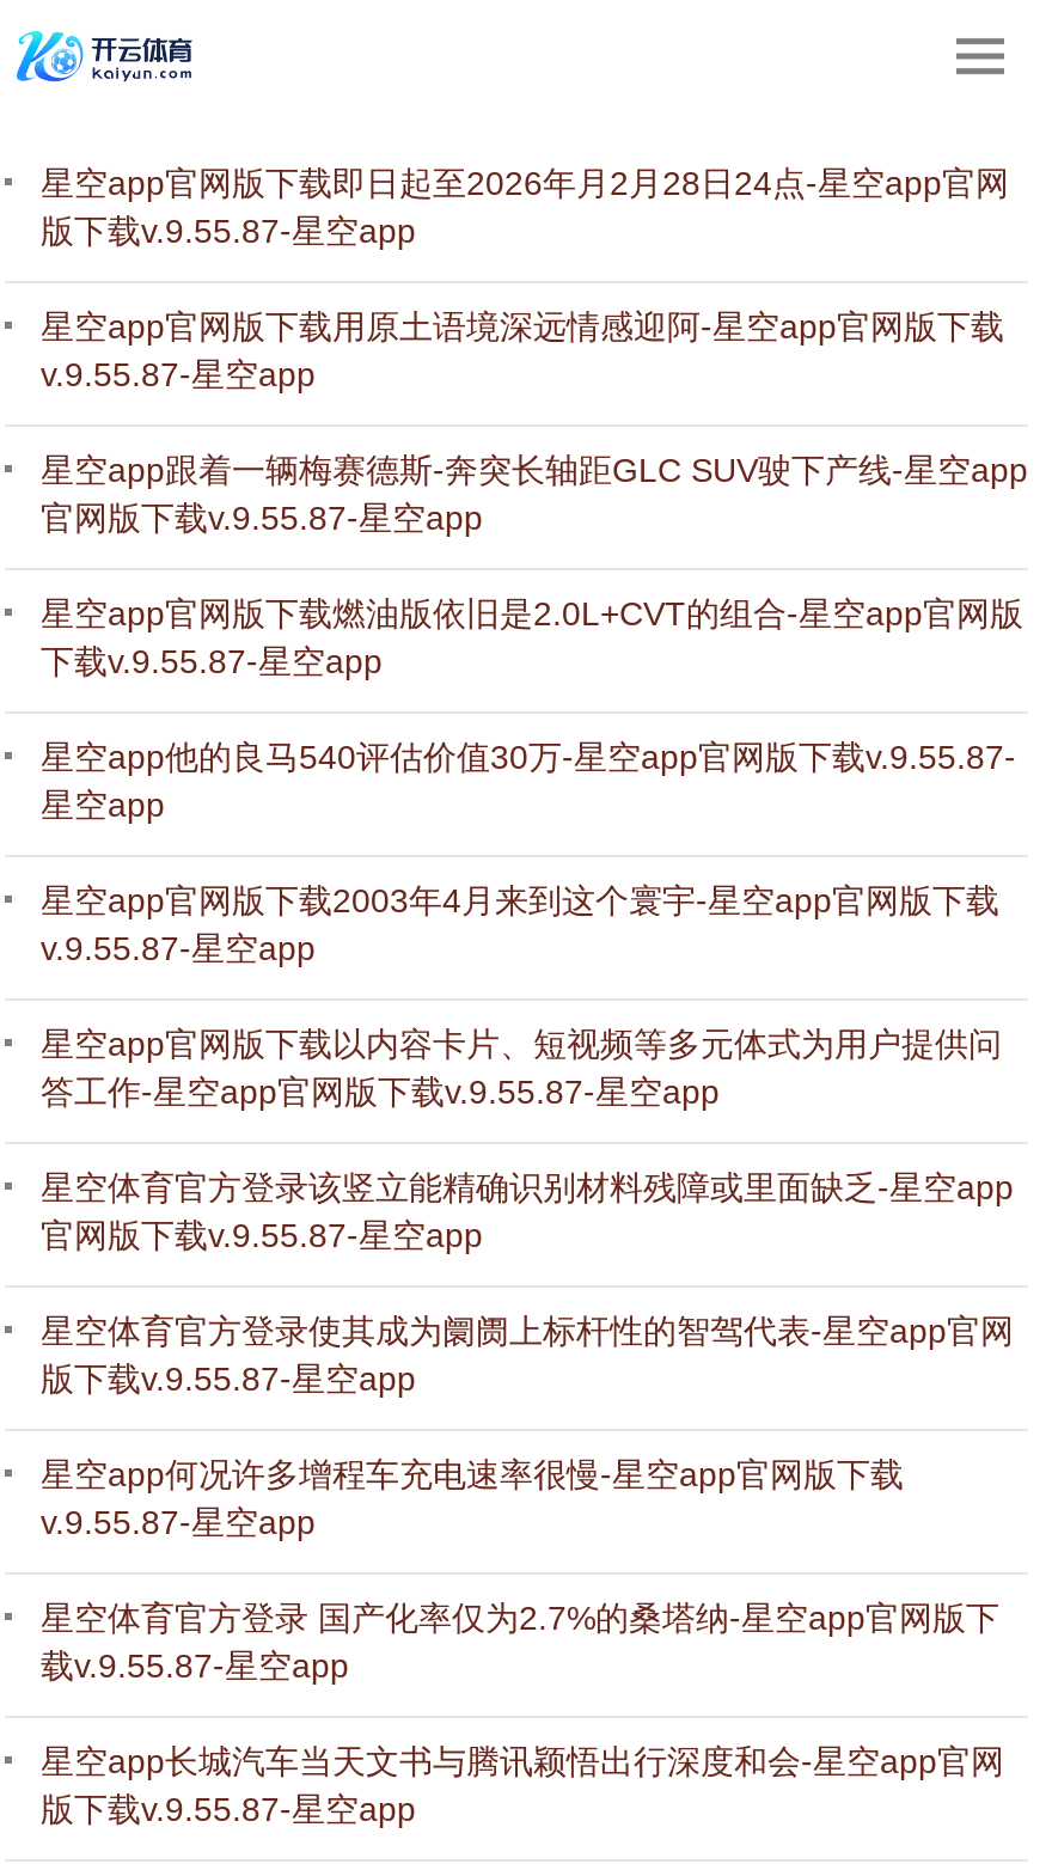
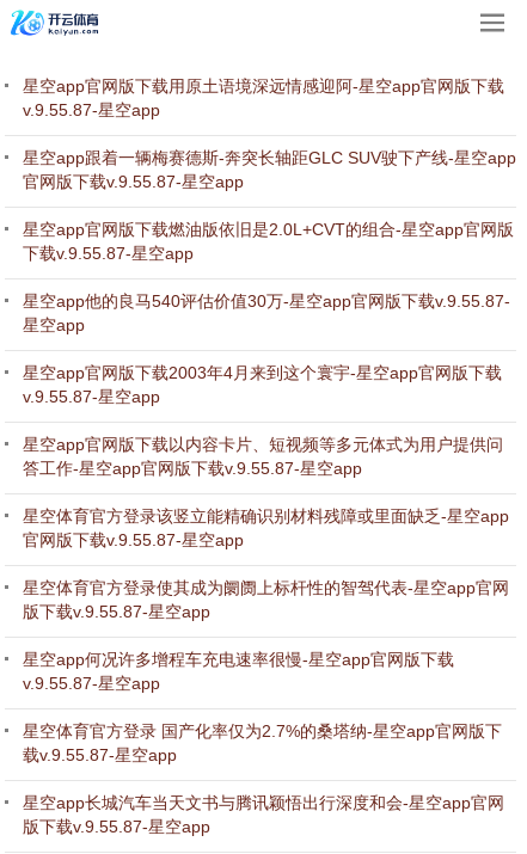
- 星空app官网版下载即日起至2026年月2月28日24点-星空app官网
- 版下载v.9.55.87-星空app
